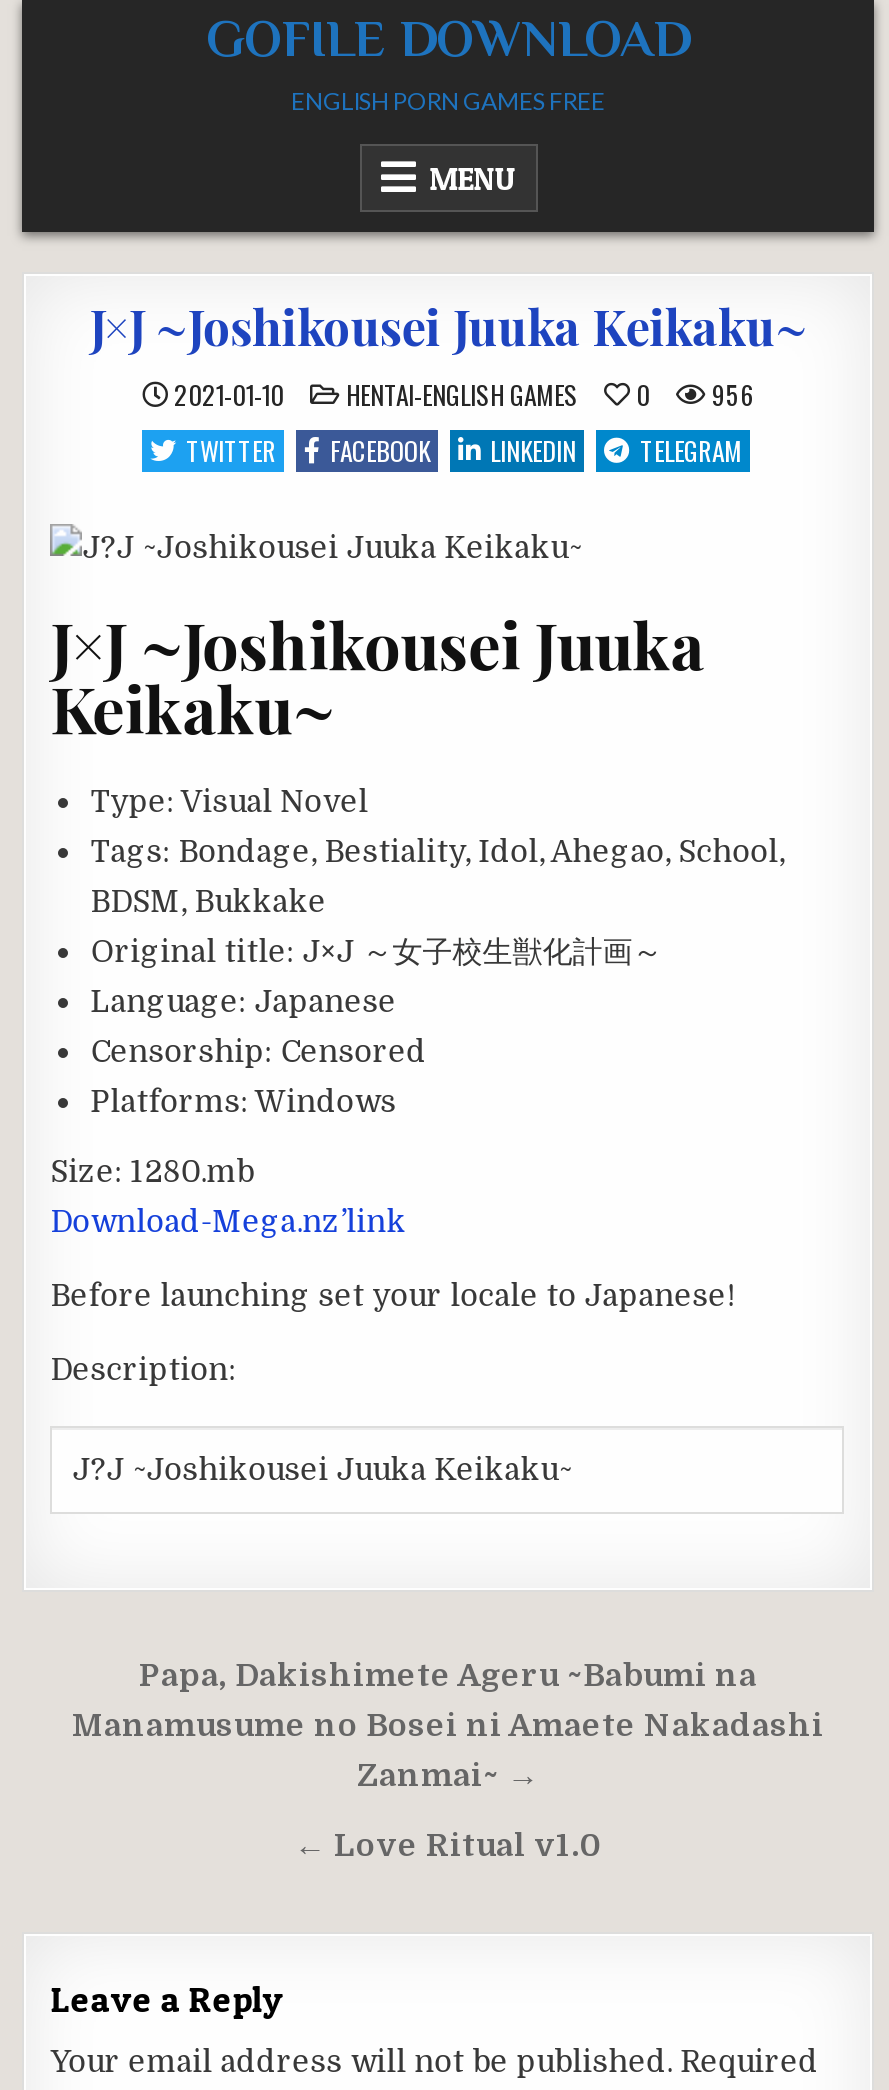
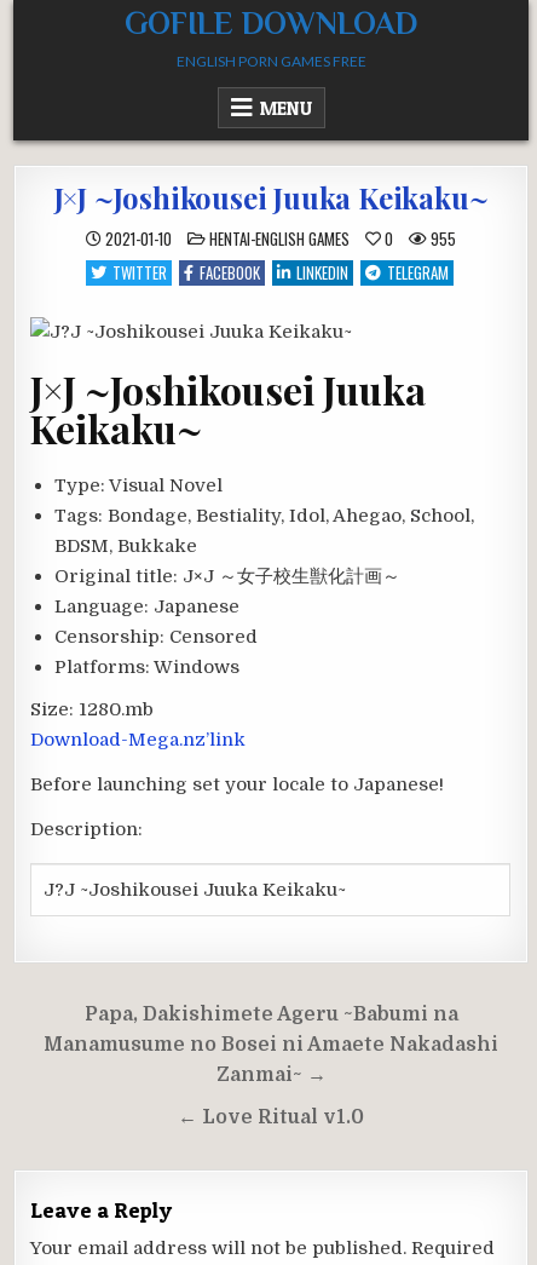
- 956
+ 955
